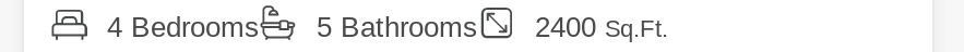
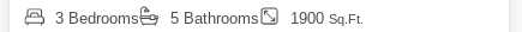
- 4 Bedrooms
+ 3 Bedrooms

- 2400 Sq.Ft.
+ 1900 Sq.Ft.
